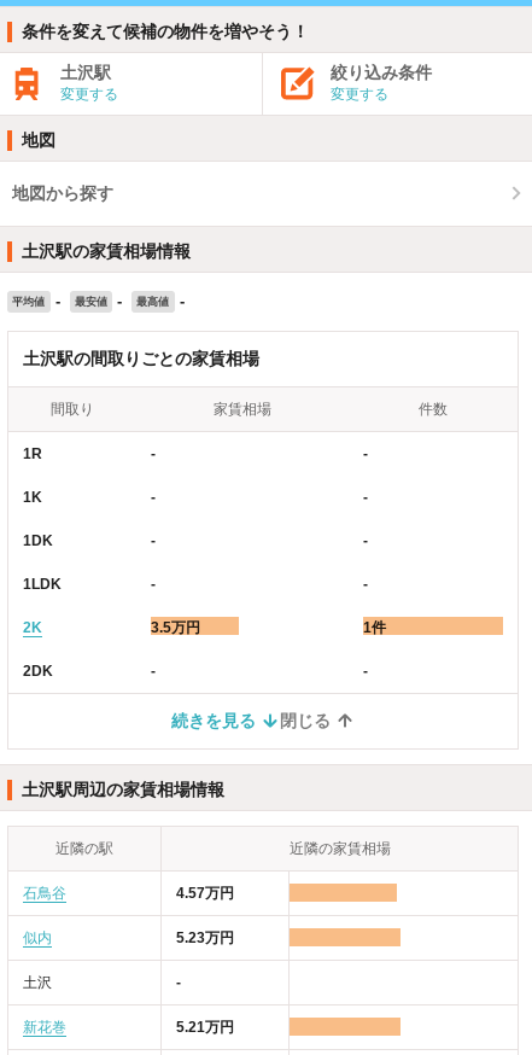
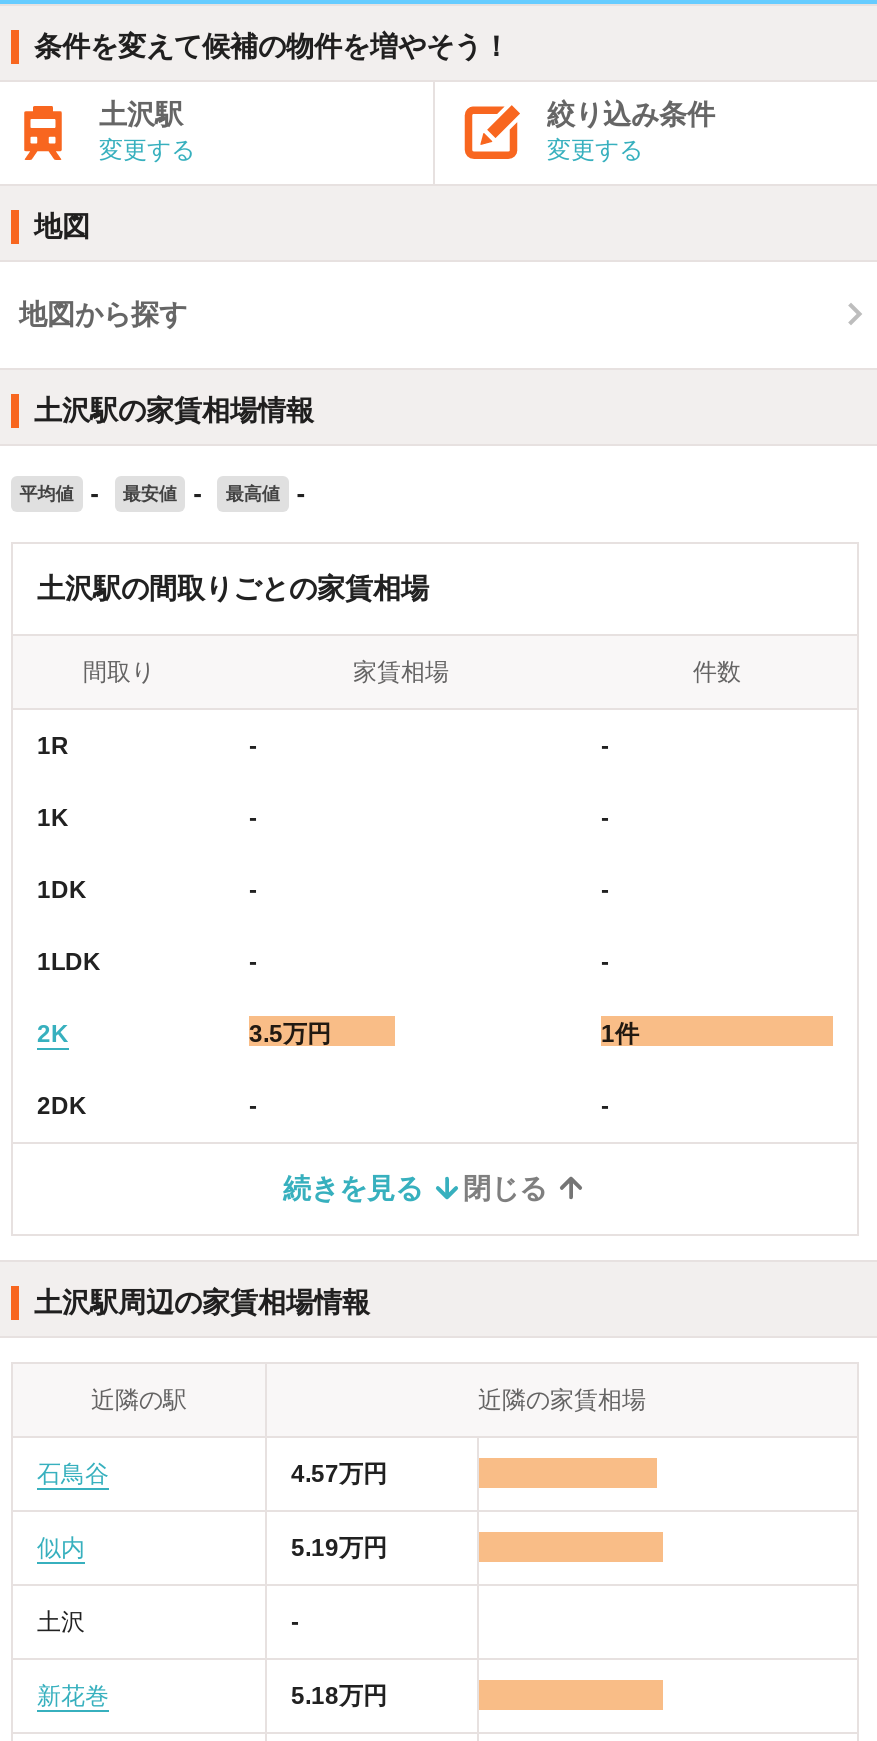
- 5.23万円
+ 5.19万円

- 5.21万円
+ 5.18万円
